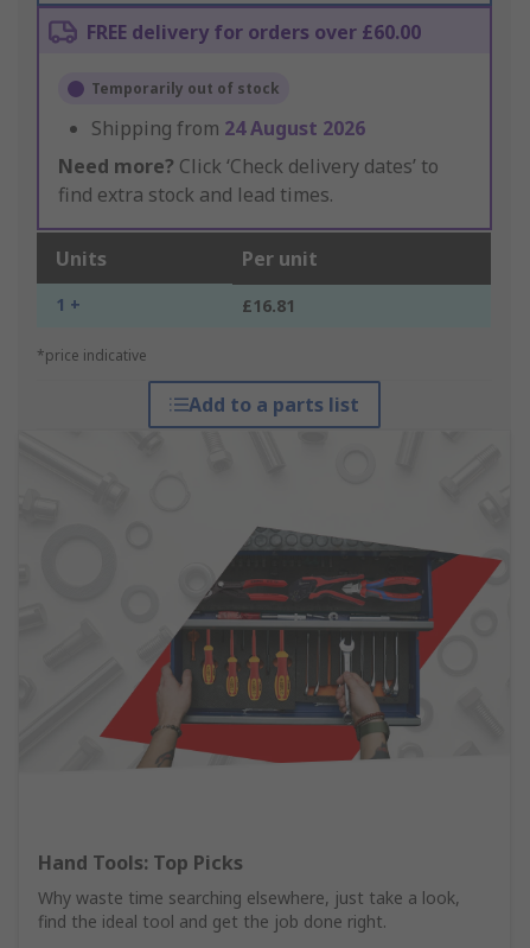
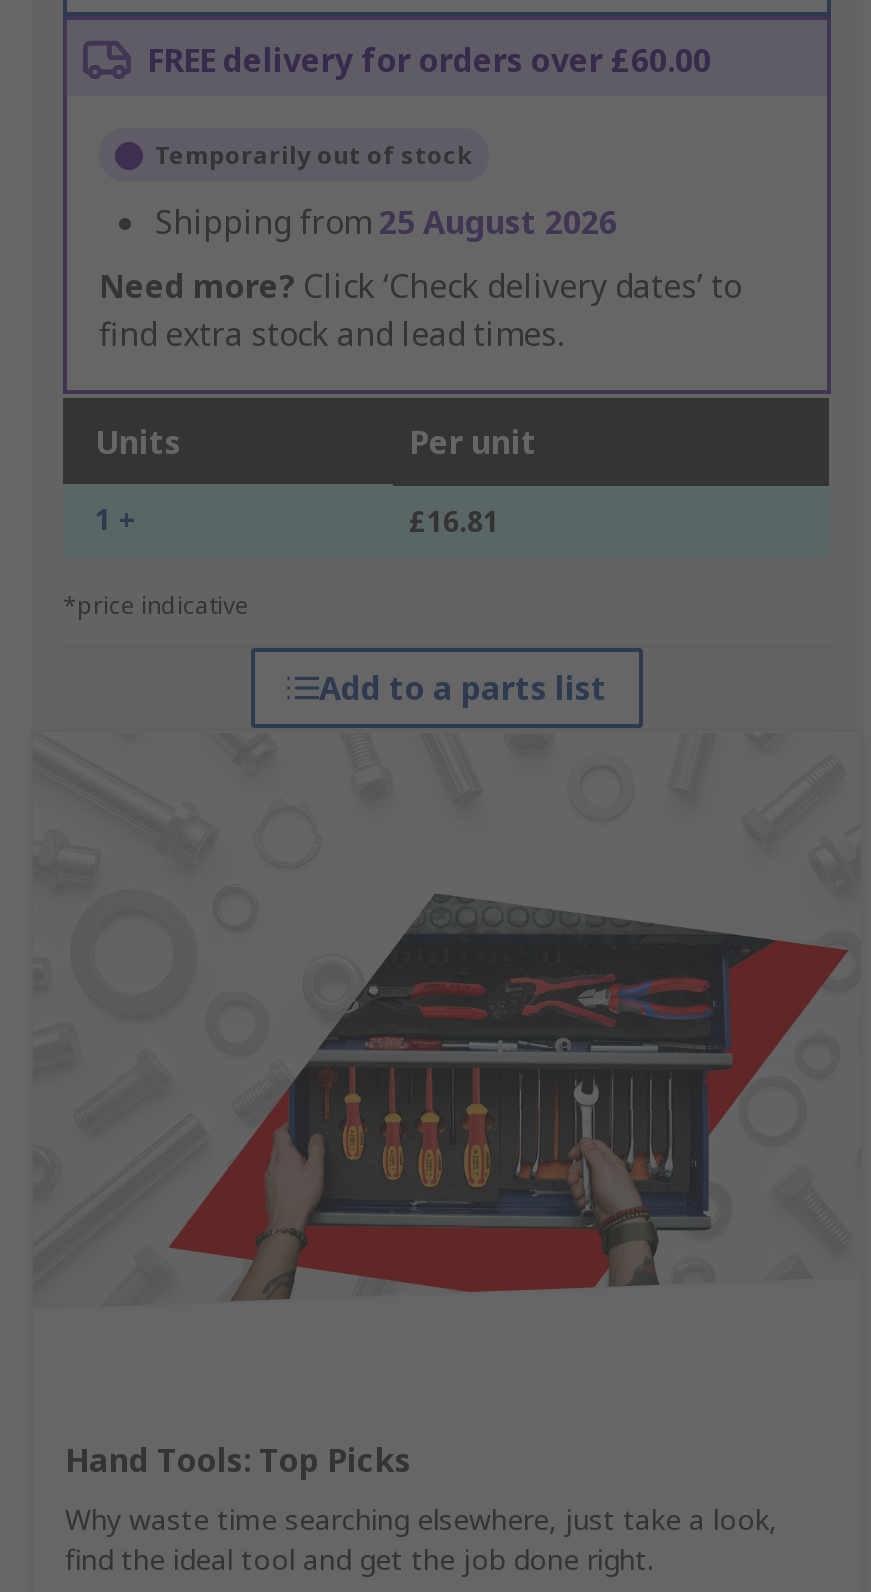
- Shipping from 24 August 2026
+ Shipping from 25 August 2026
